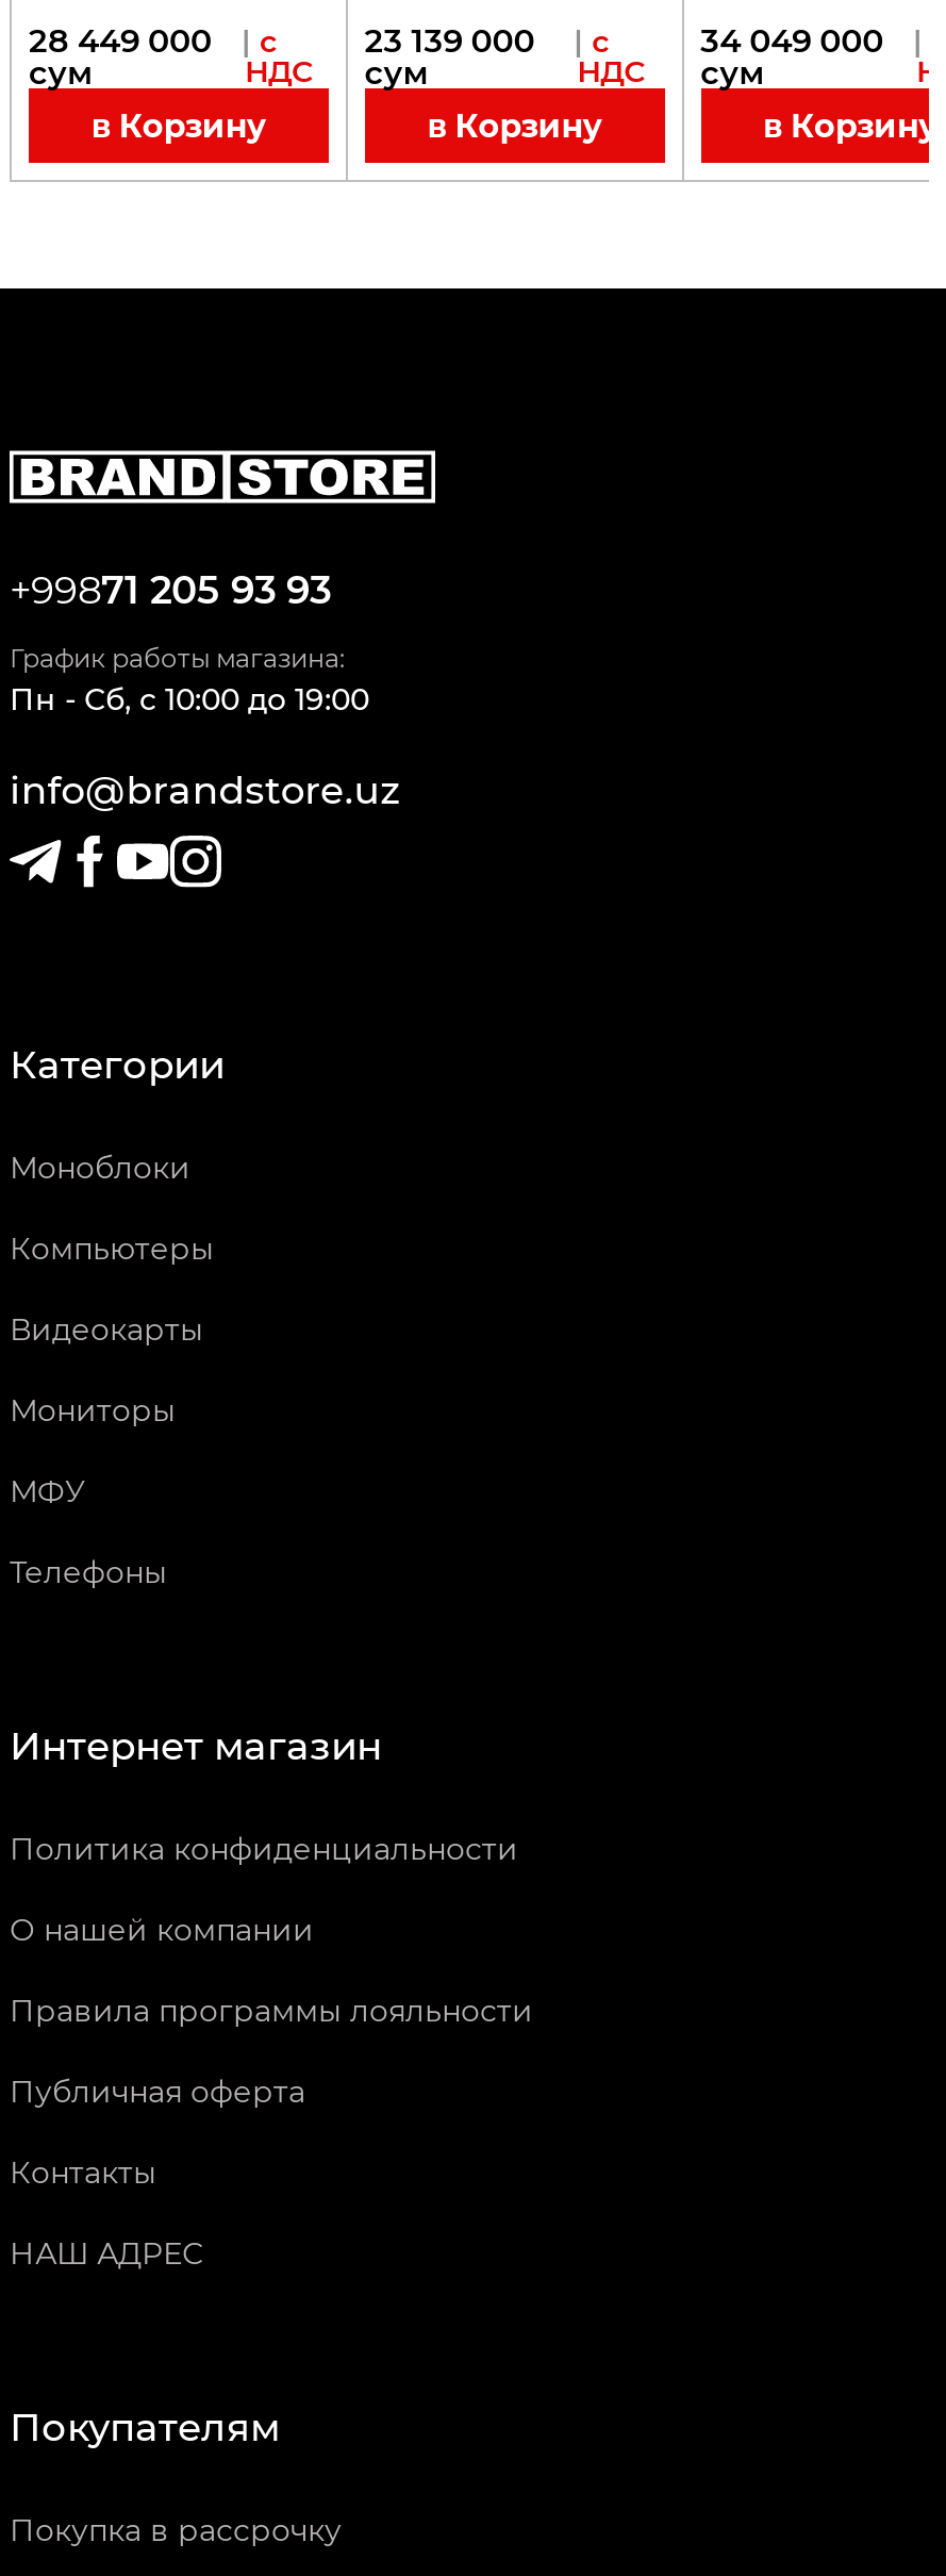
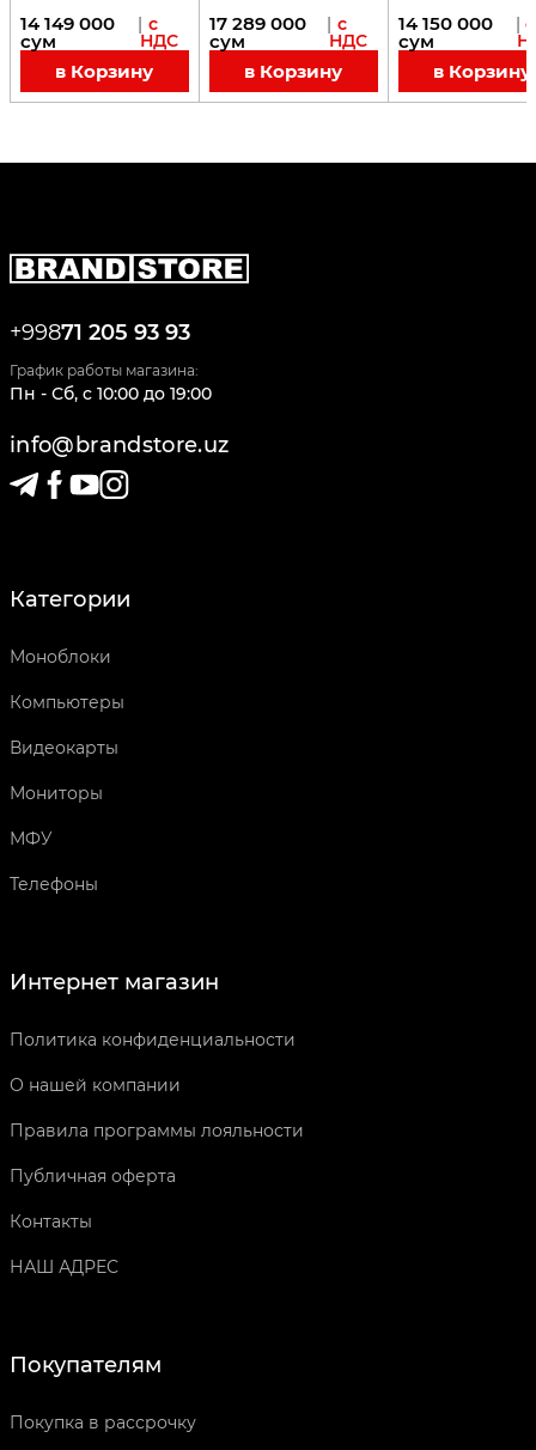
- 28 449 000
+ 14 149 000

- 23 139 000
+ 17 289 000

- 34 049 000
+ 14 150 000
